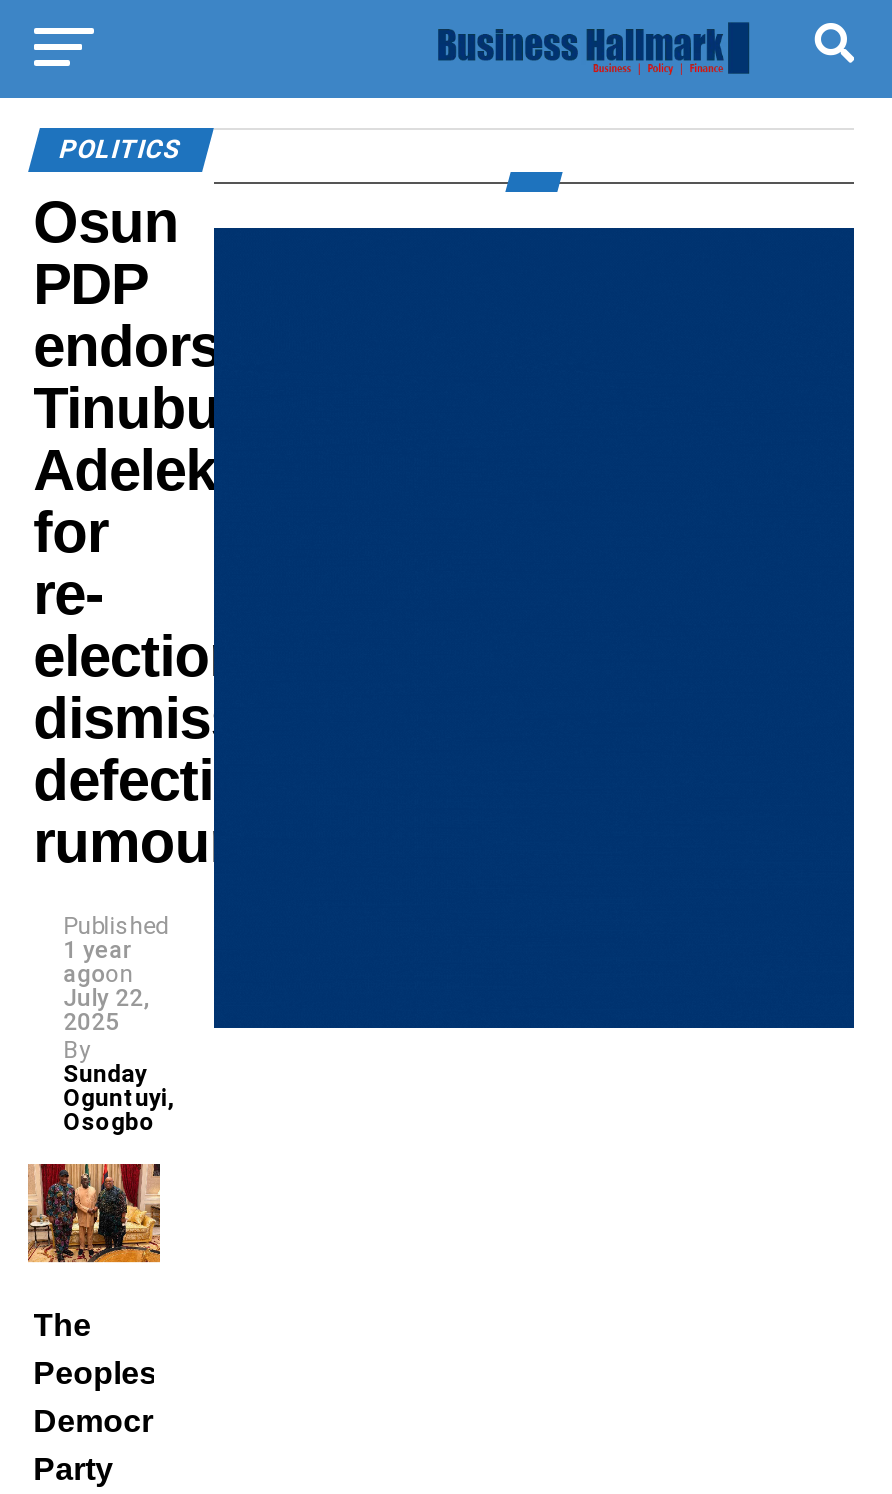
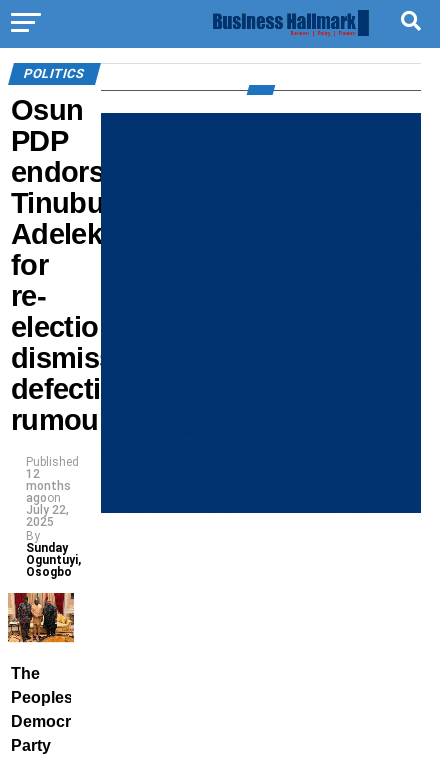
- 1 year
+ 12
+ months
